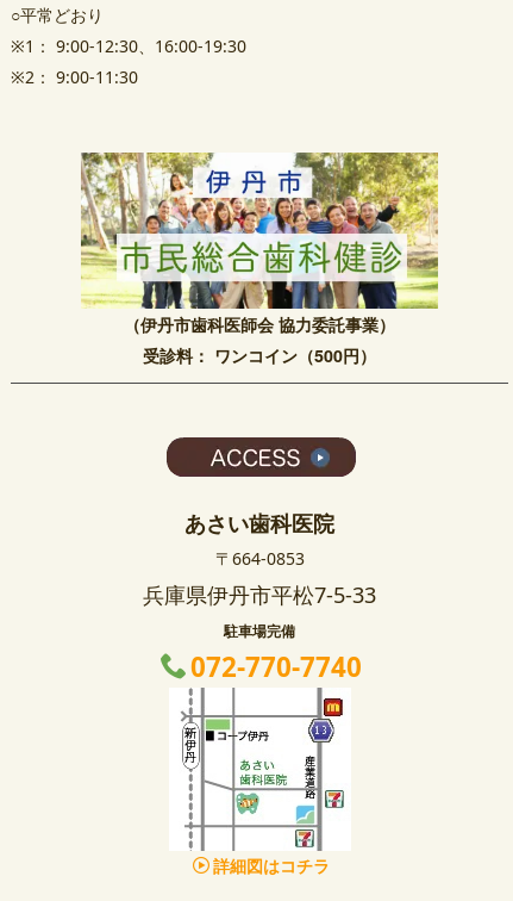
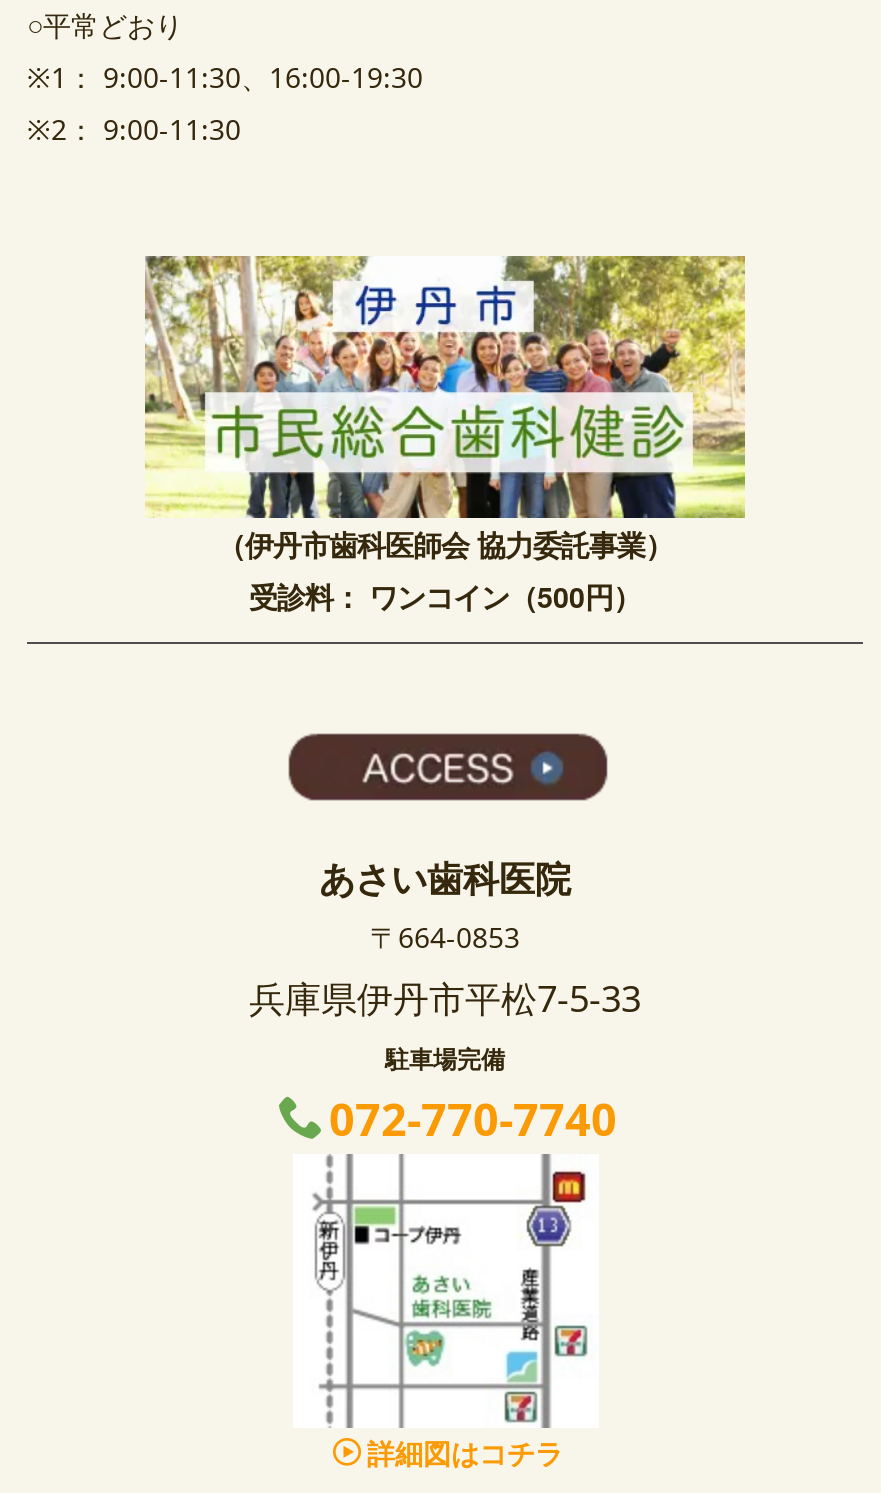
- ※1： 9:00-12:30、16:00-19:30
+ ※1： 9:00-11:30、16:00-19:30
